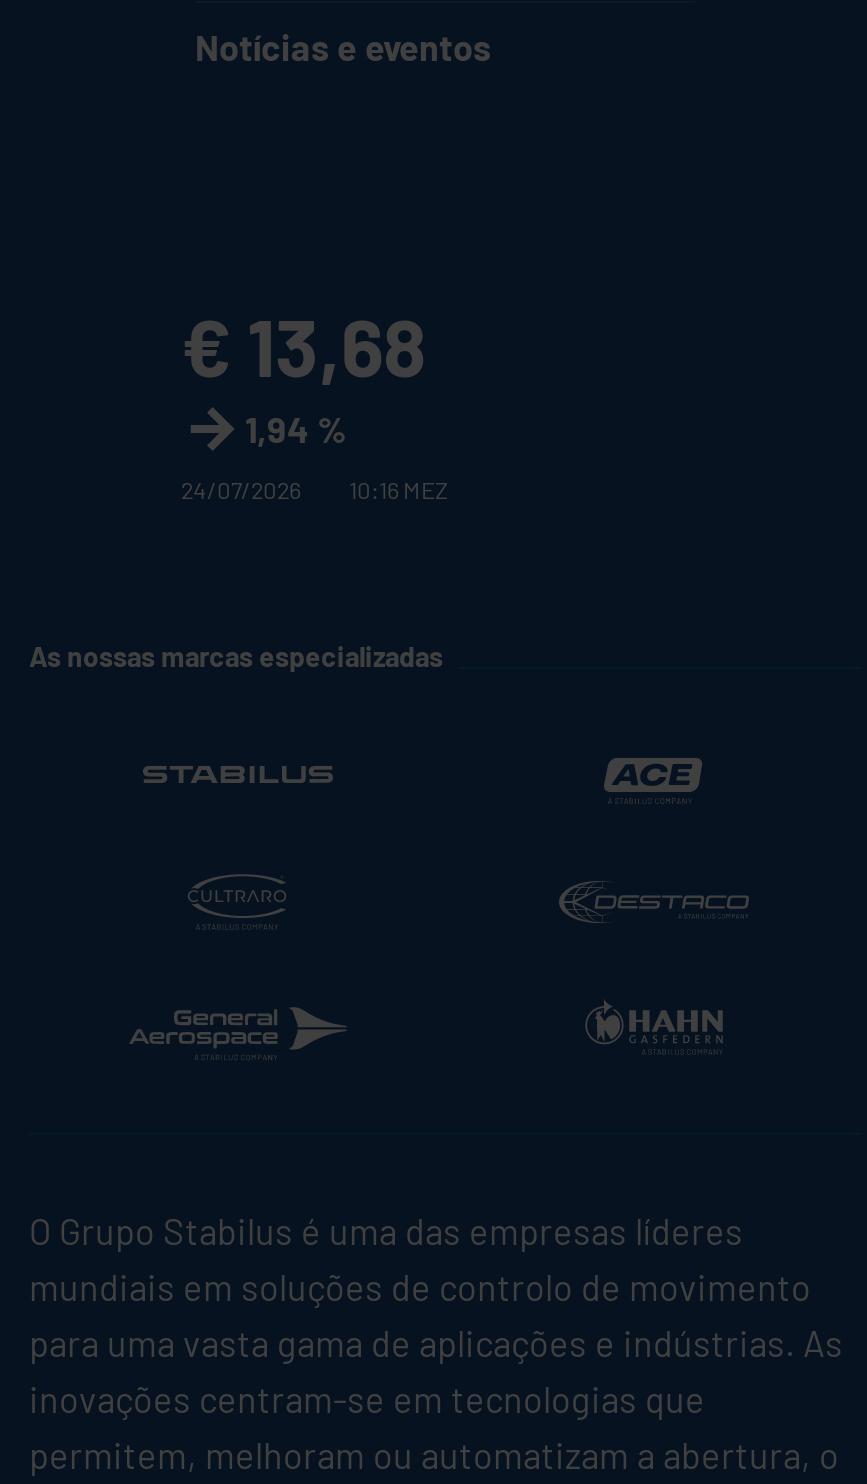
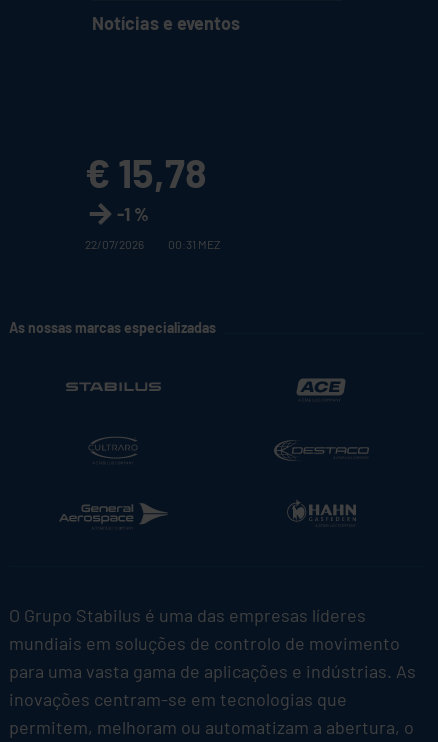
- € 13,68
+ € 15,78

- 1,94 %
+ -1 %

- 24/07/2026
+ 22/07/2026

- 10:16 MEZ
+ 00:31 MEZ
